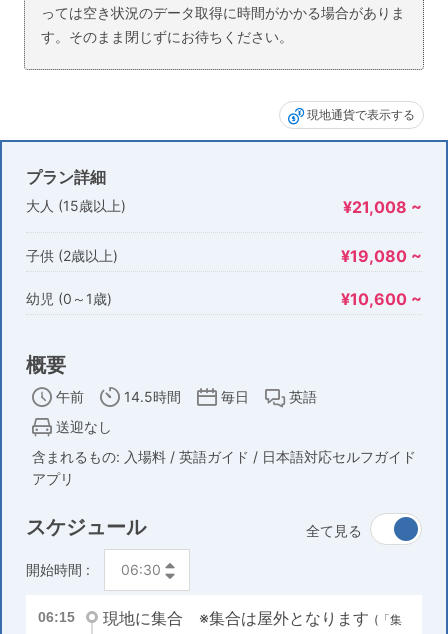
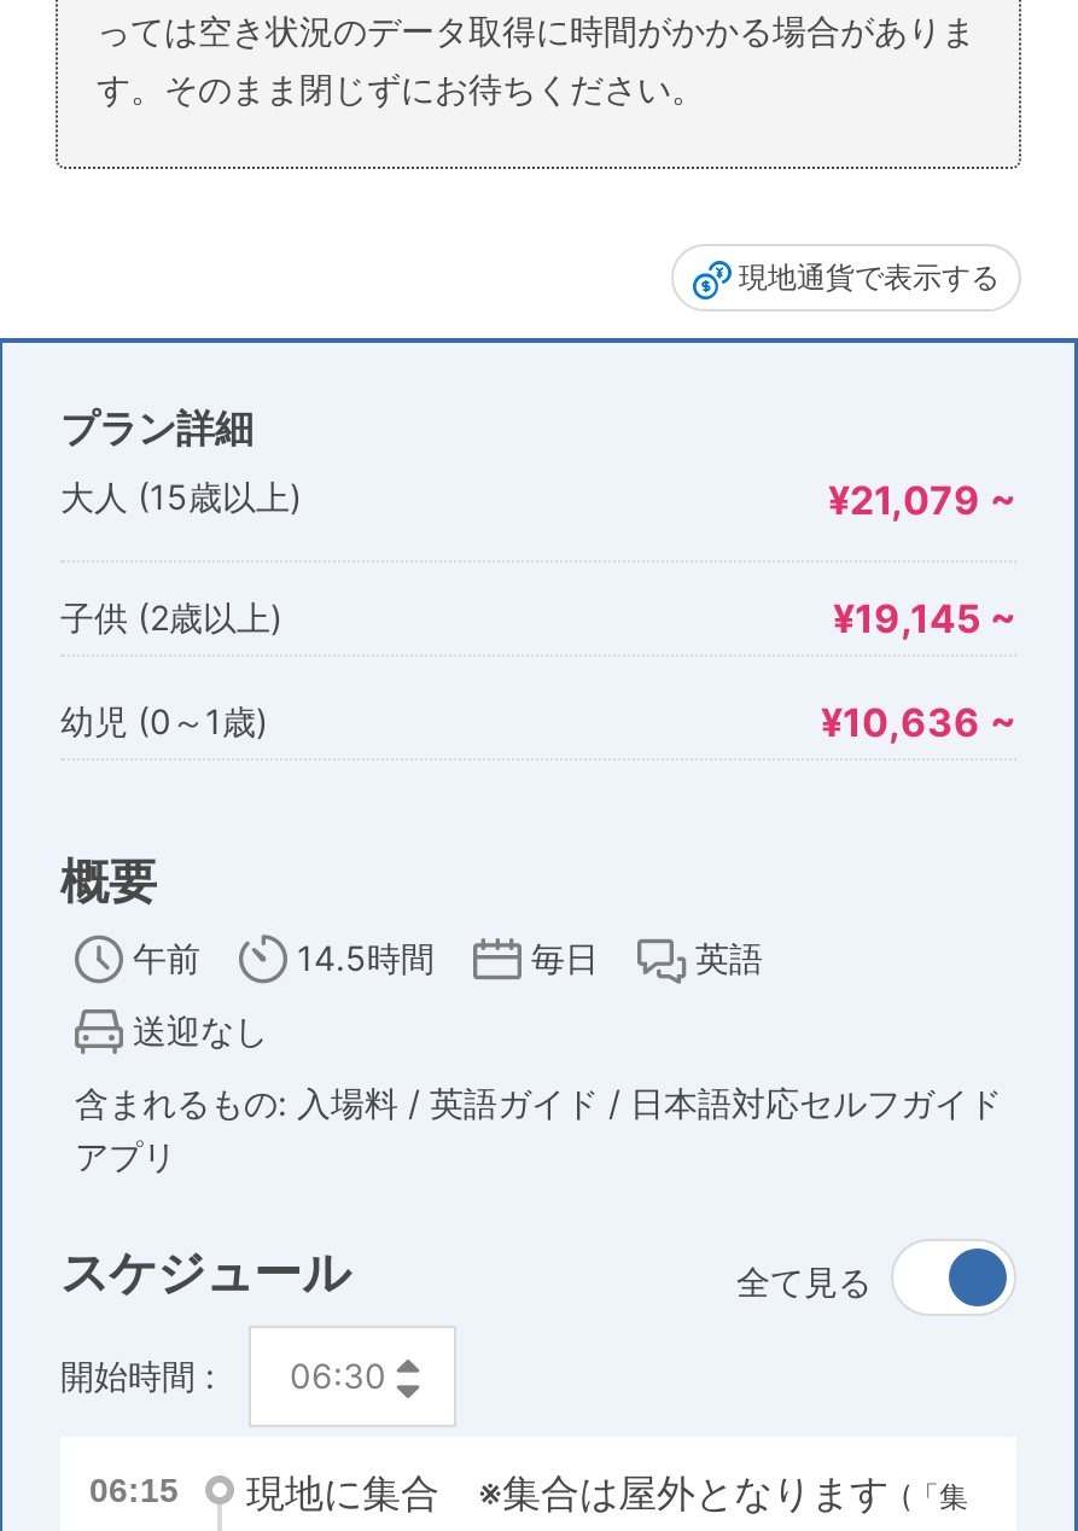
- ¥21,008 ~
+ ¥21,079 ~

- ¥19,080 ~
+ ¥19,145 ~

- ¥10,600 ~
+ ¥10,636 ~
